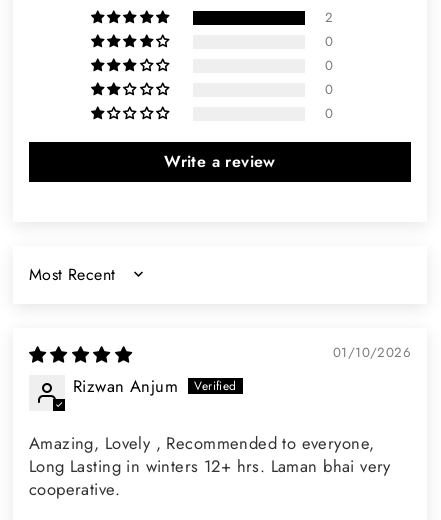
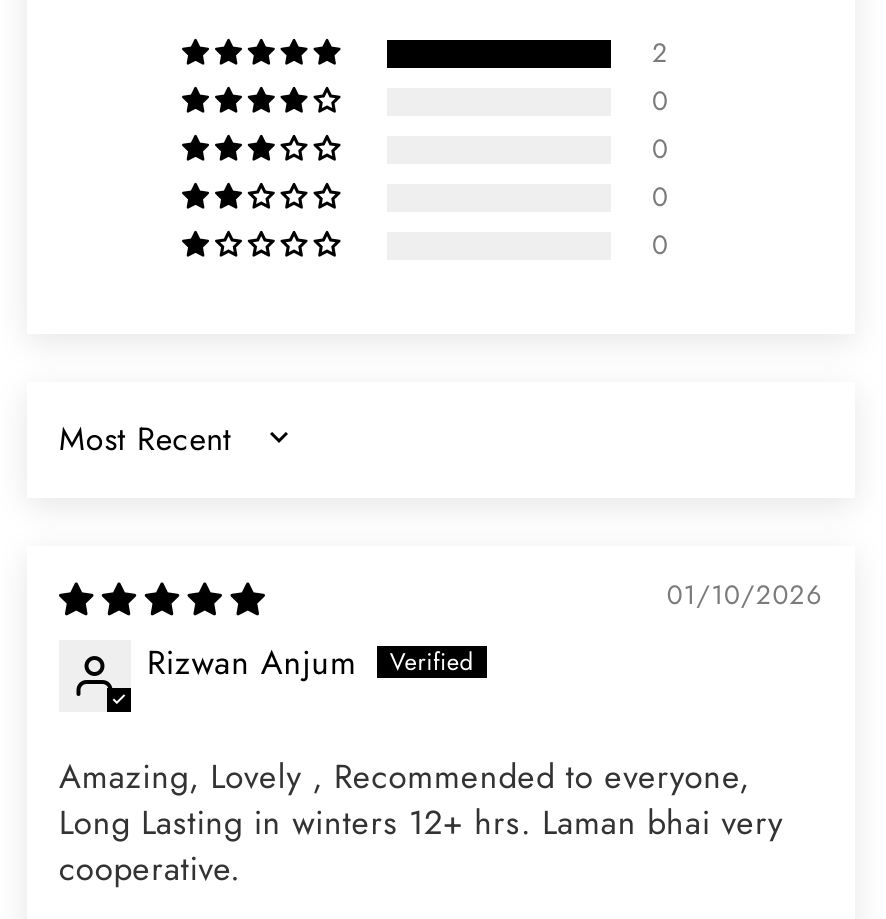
- Write a review
